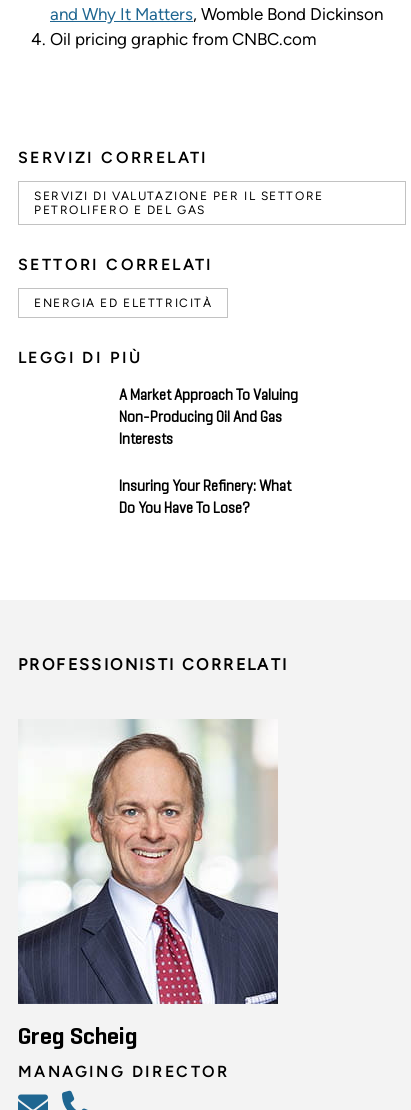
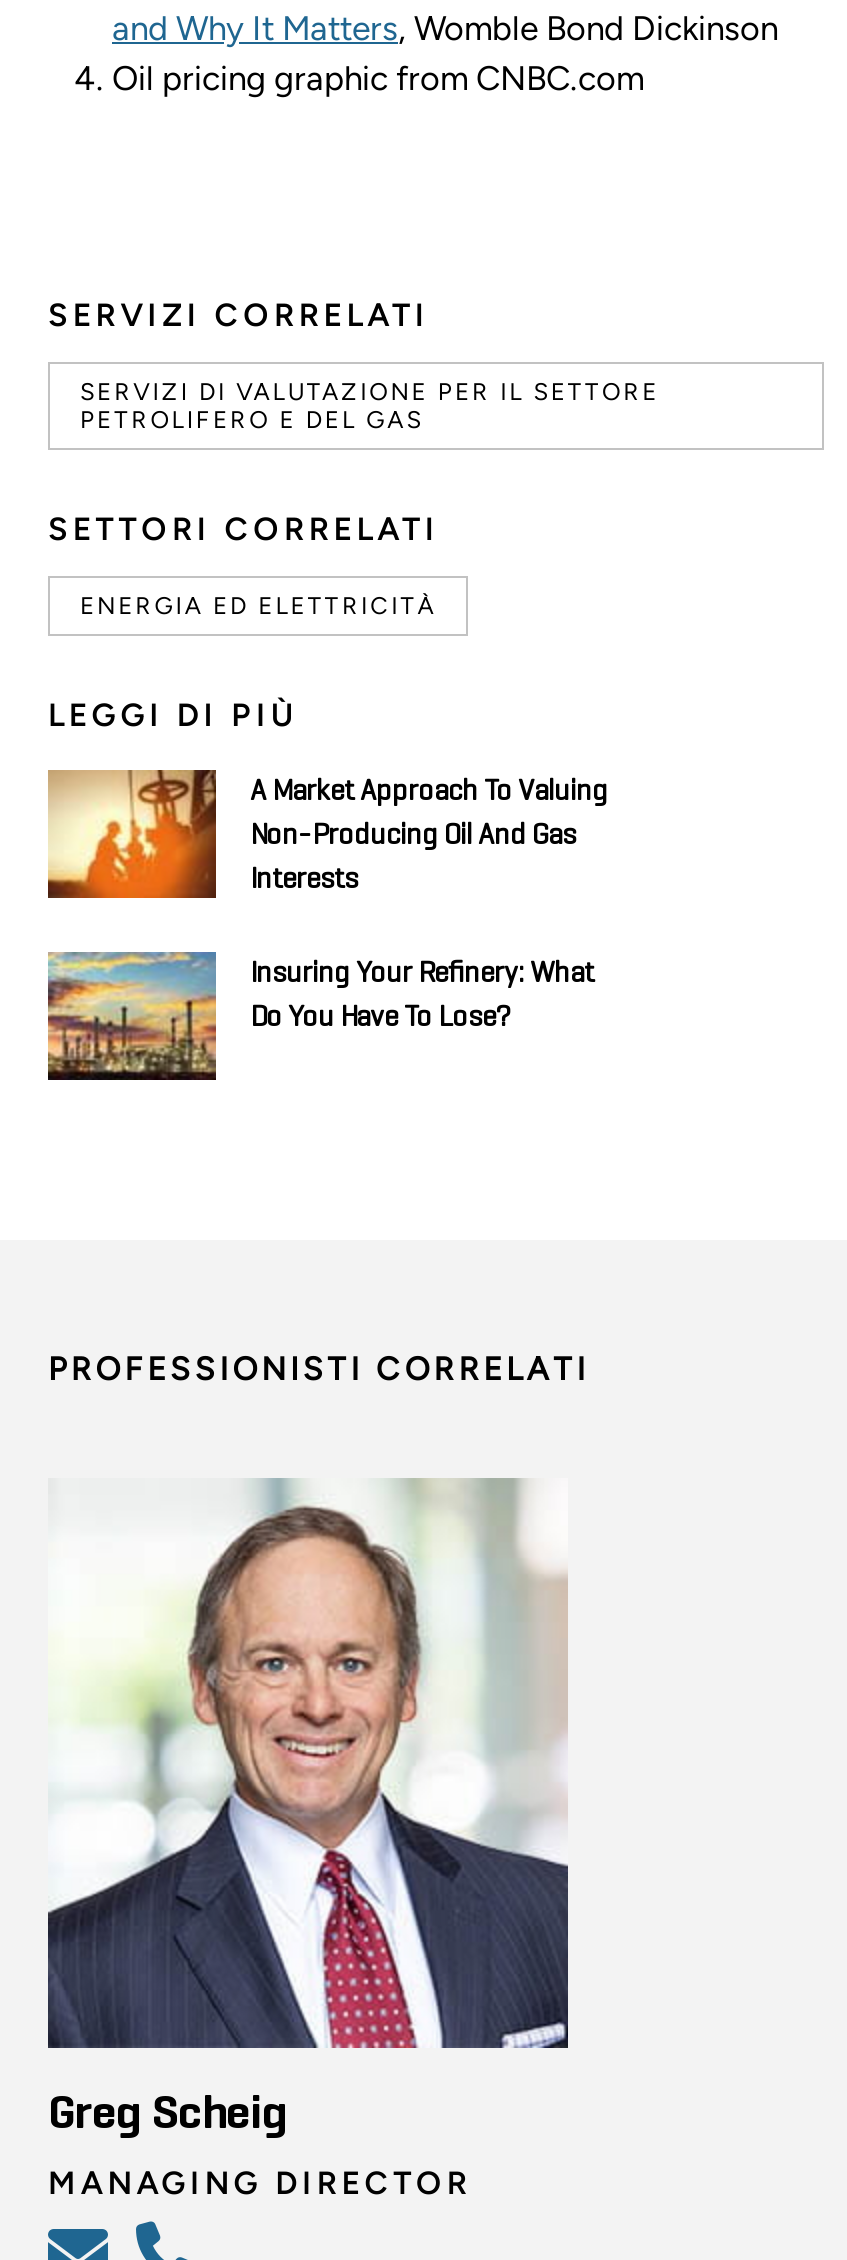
+ [image]

+ [image]
